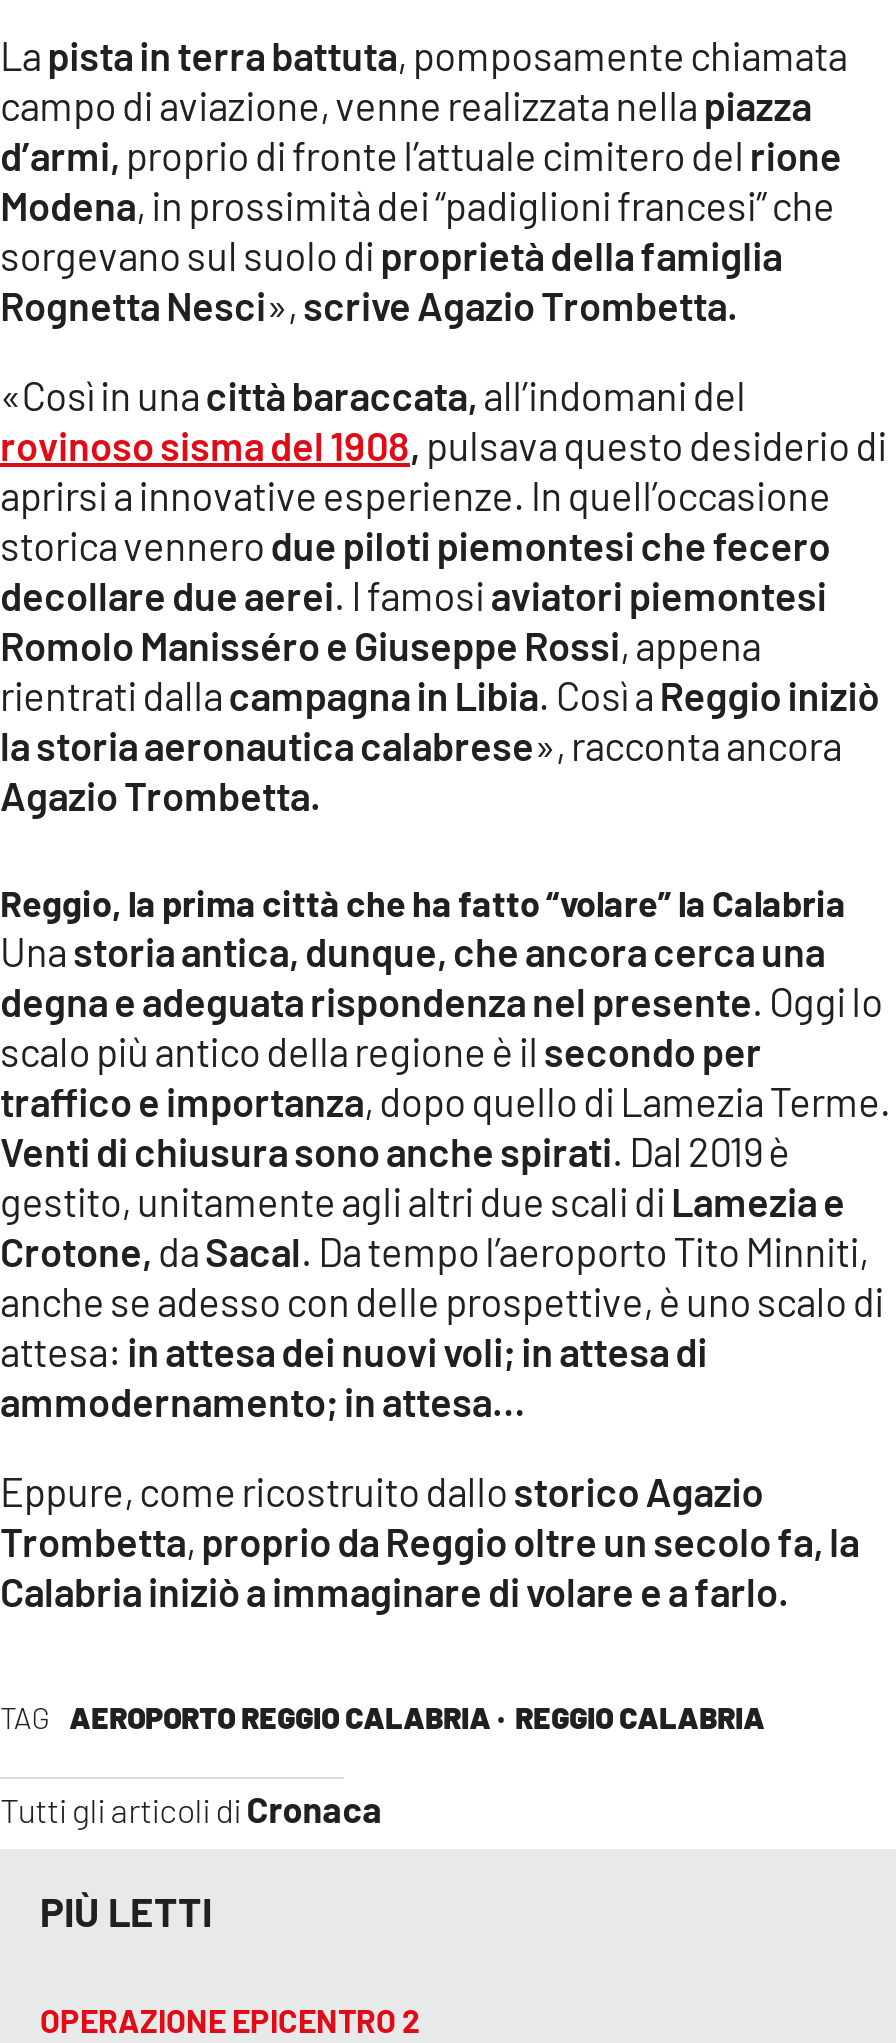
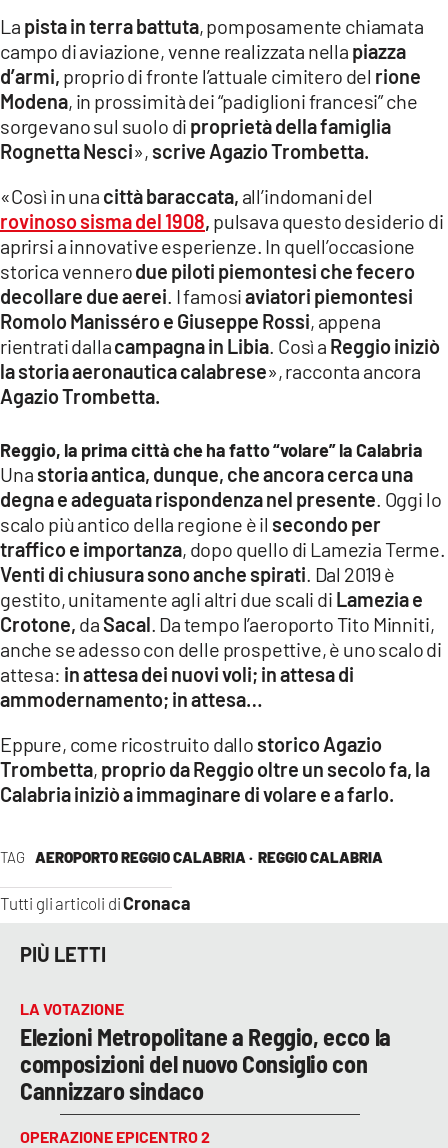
+ LA VOTAZIONE
+ Elezioni Metropolitane a Reggio, ecco la
+ composizioni del nuovo Consiglio con
+ Cannizzaro sindaco
